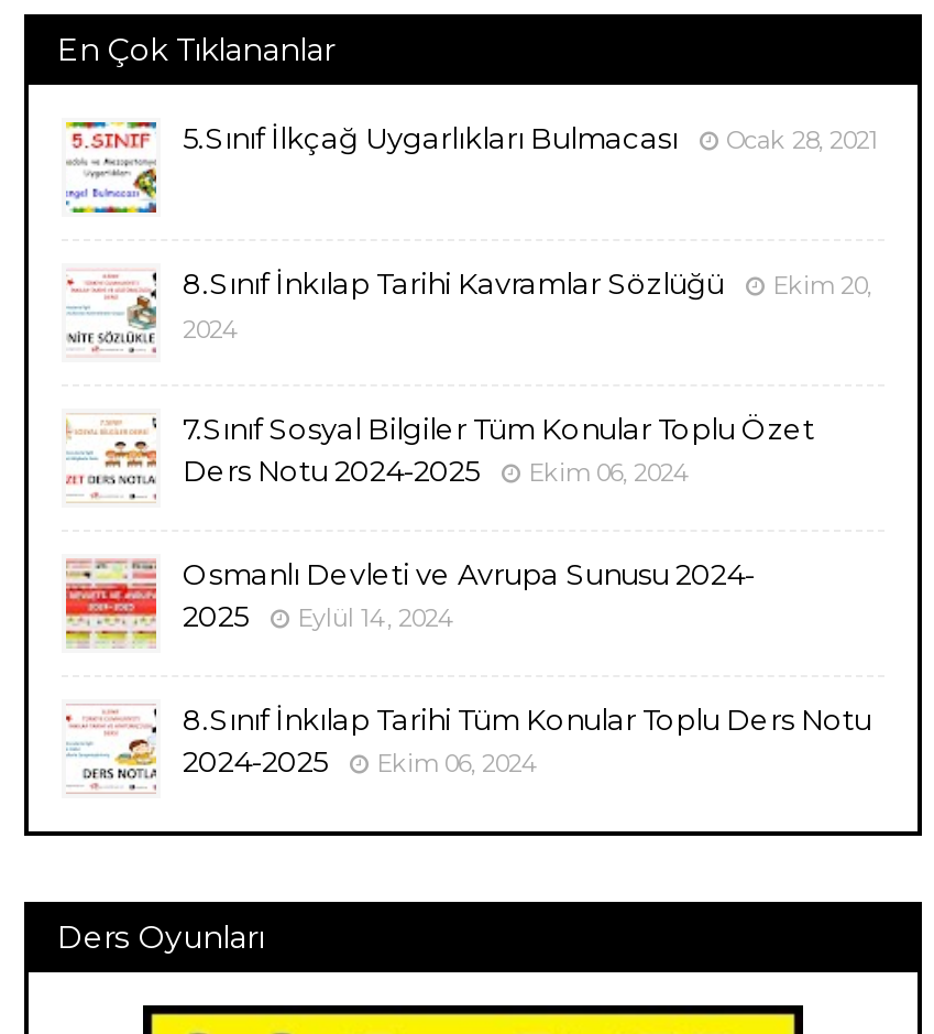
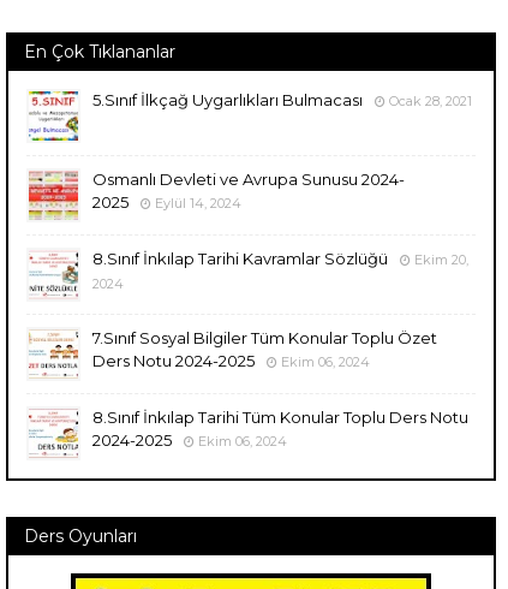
moved down: [image] | 8.Sınıf İnkılap Tarihi Kavramlar Sözlüğü | Ekim 20, | 2024 | 7.Sınıf Sosyal Bilgiler Tüm Konular Toplu Özet | Ders Notu 2024-2025 | Ekim 06, 2024

moved up: [image] | Osmanlı Devleti ve Avrupa Sunusu 2024- | 2025 | Eylül 14, 2024
